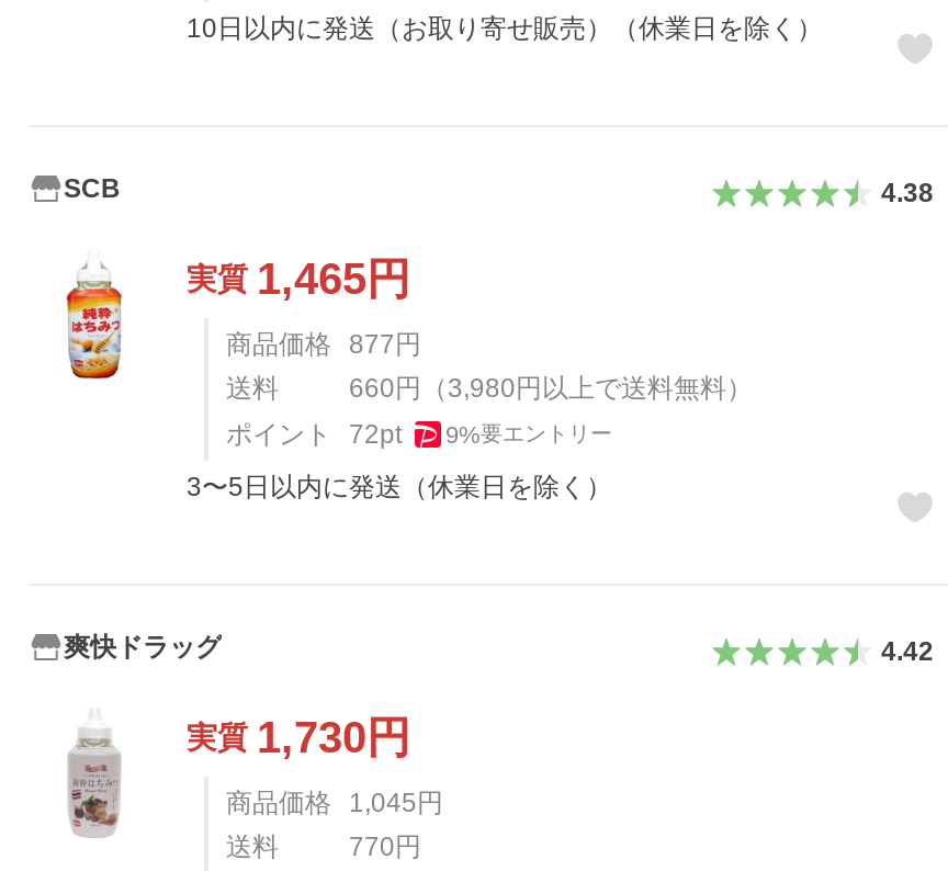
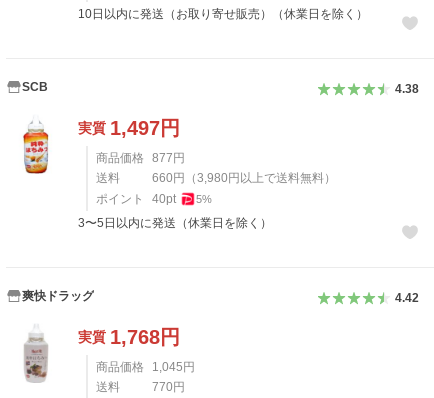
- 実質1,465円
+ 実質1,497円

- ポイント 72pt
- 9%要エントリー
+ ポイント 40pt
+ 5%

- 実質1,730円
+ 実質1,768円
